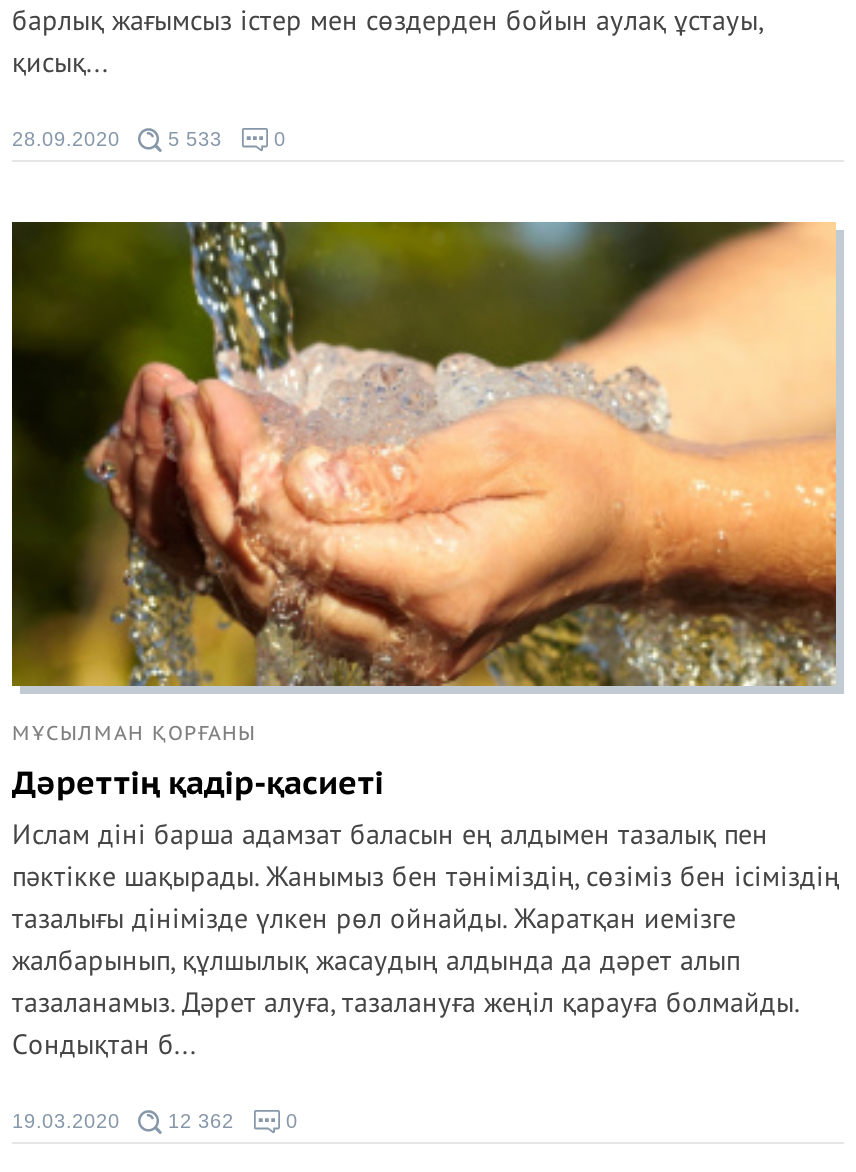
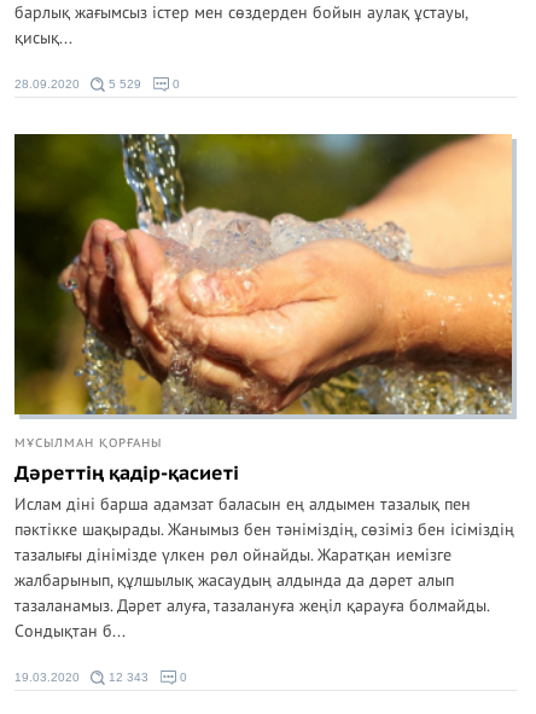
- 28.09.2020 5 533
+ 28.09.2020 5 529

- 19.03.2020 12 362
+ 19.03.2020 12 343
